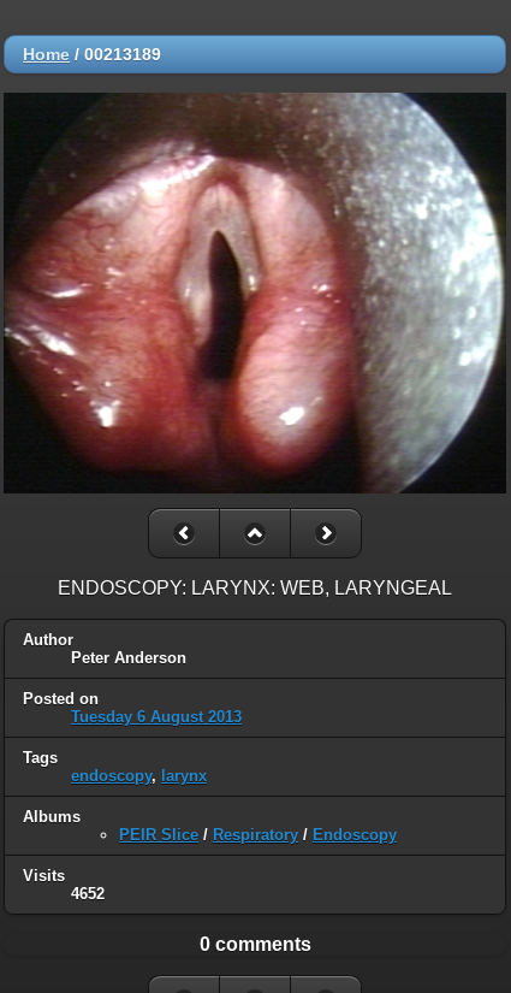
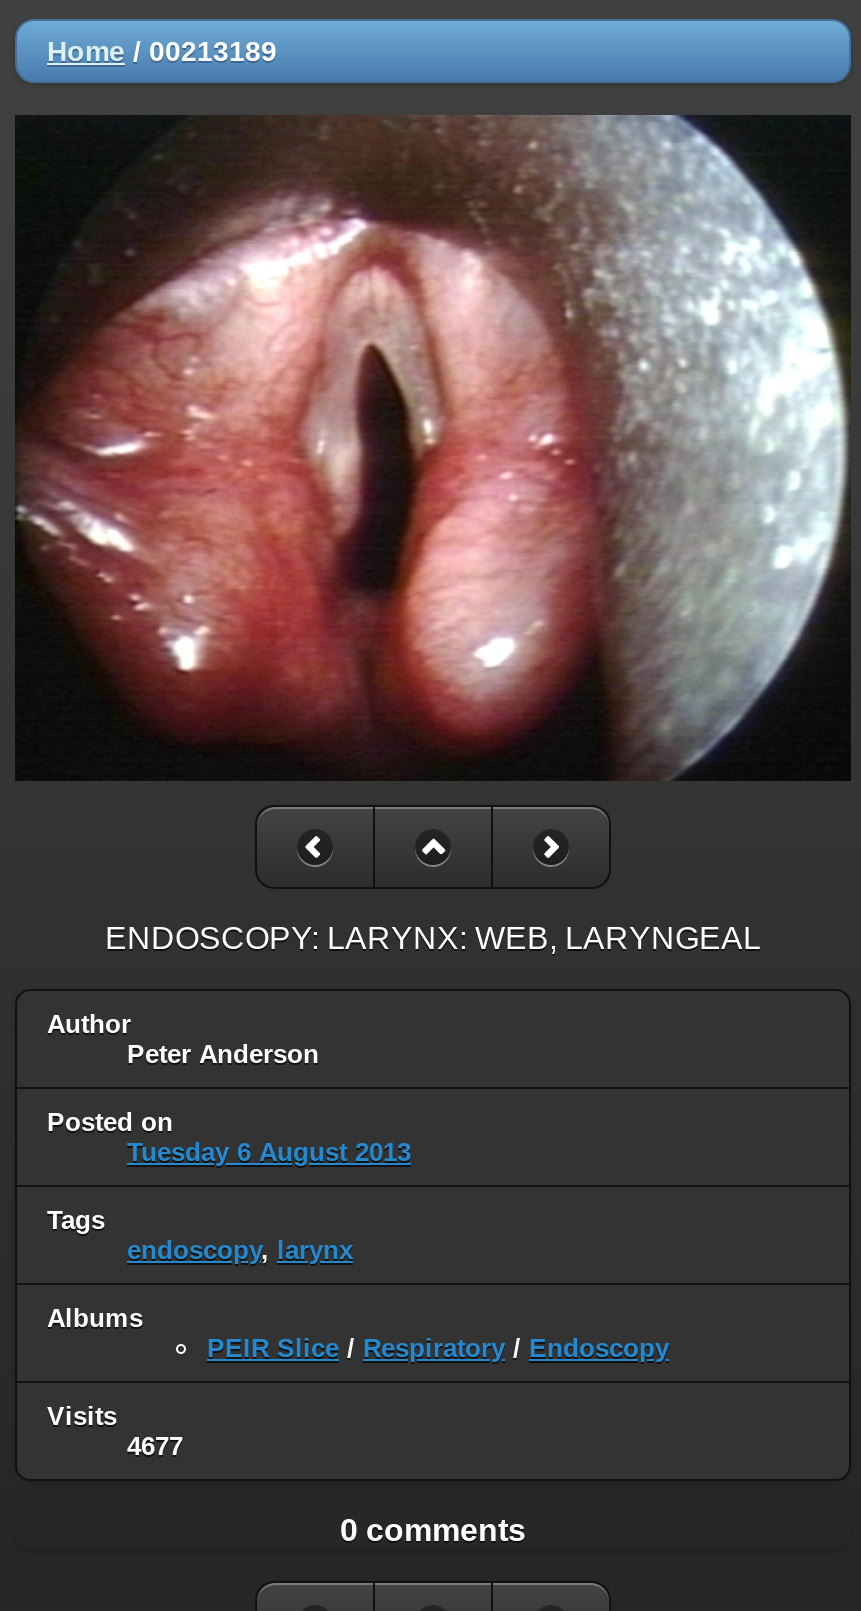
- 4652
+ 4677
